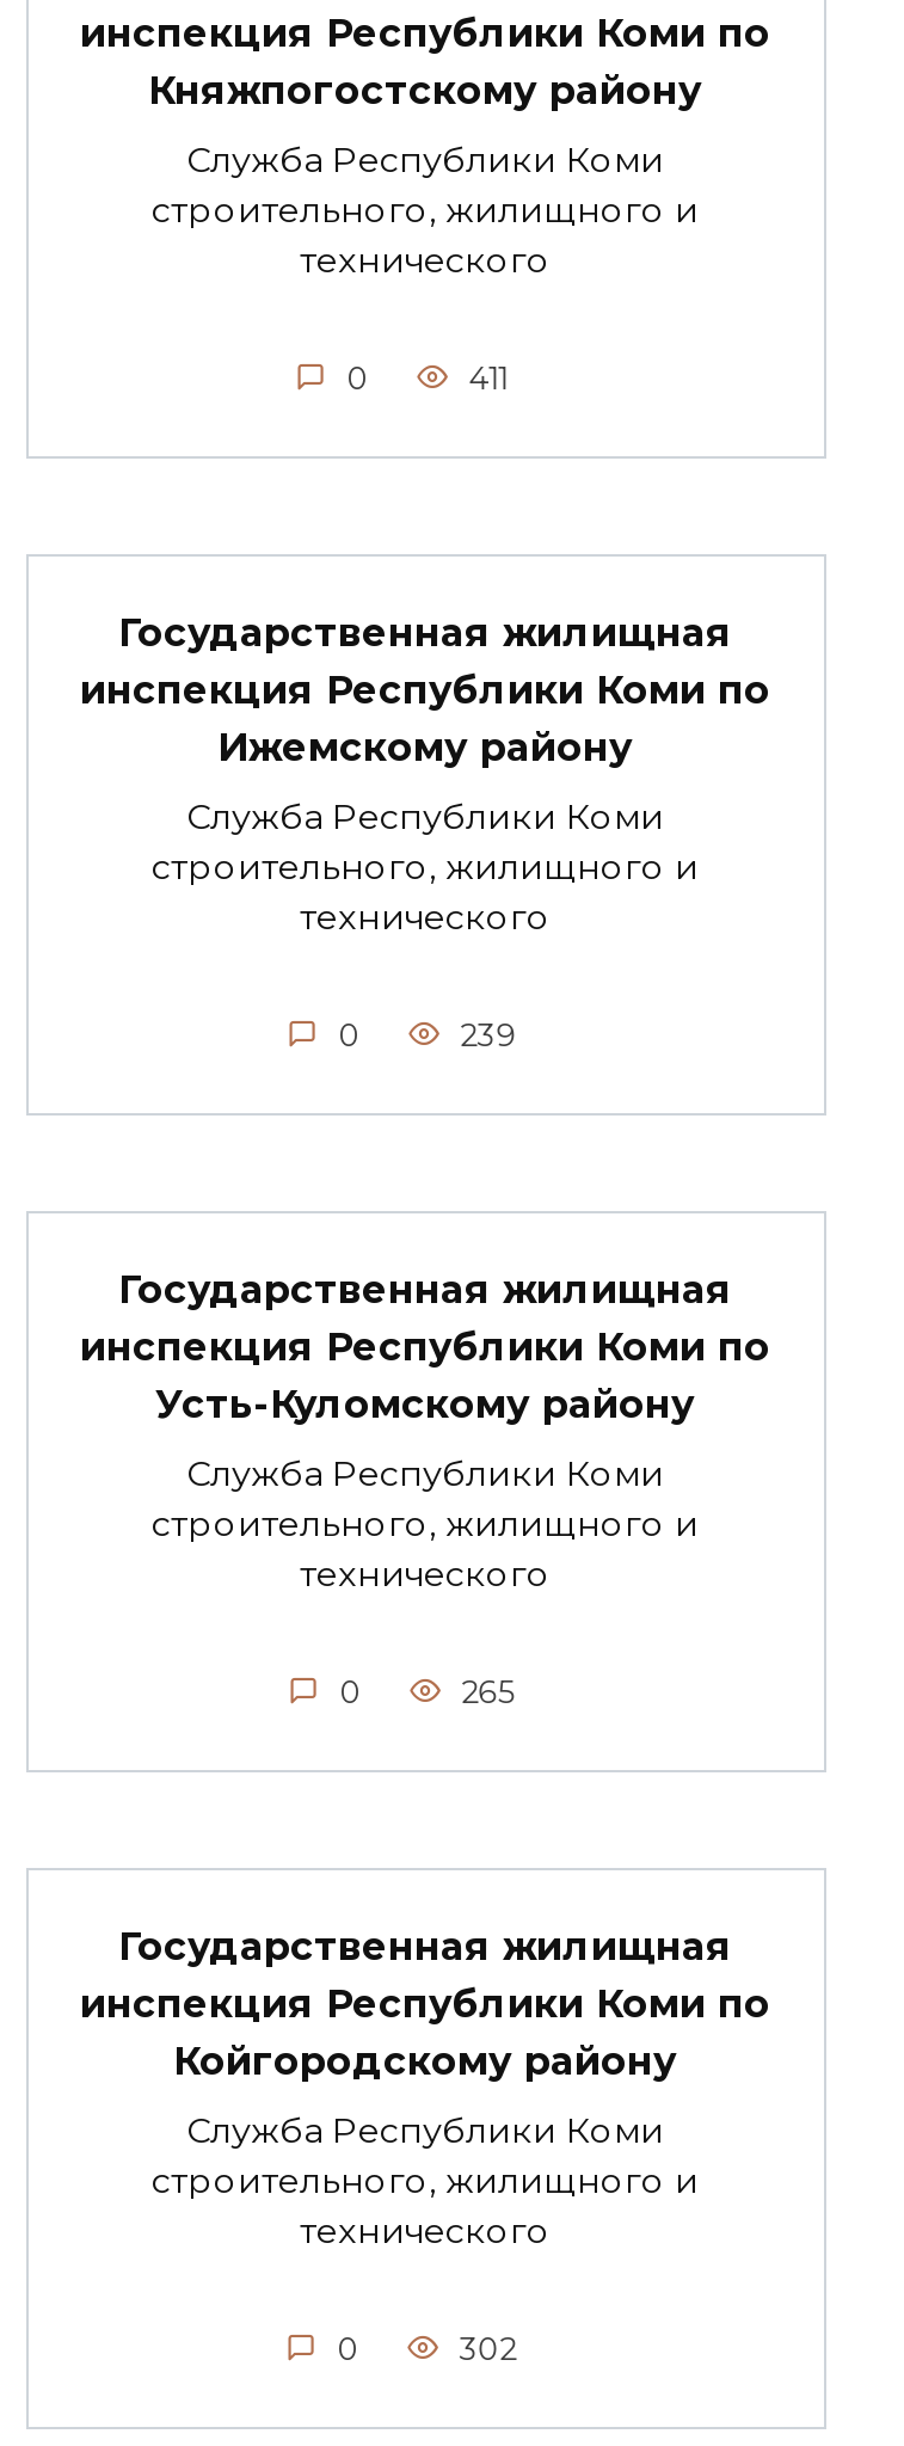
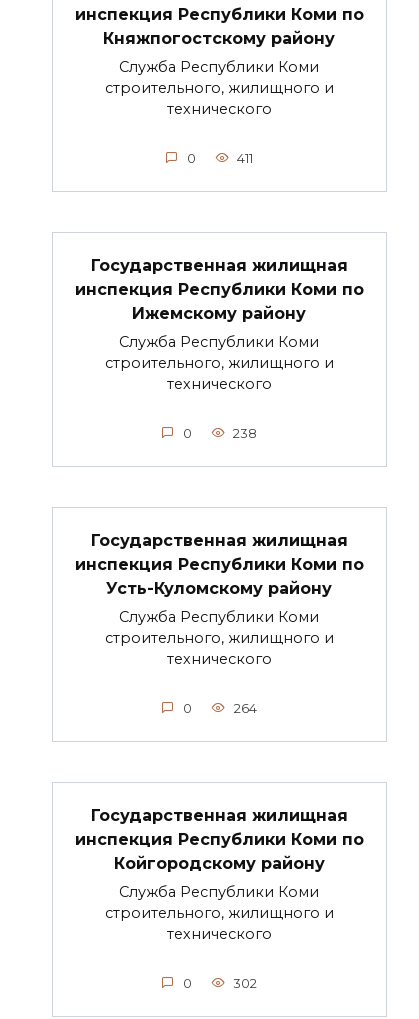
- 239
+ 238

- 265
+ 264
